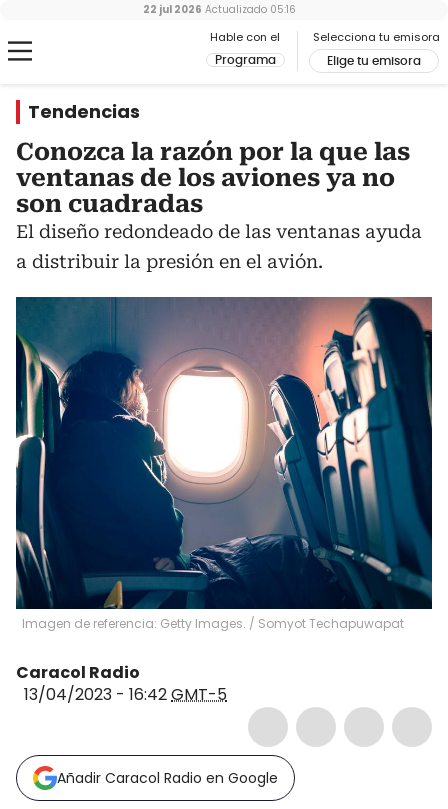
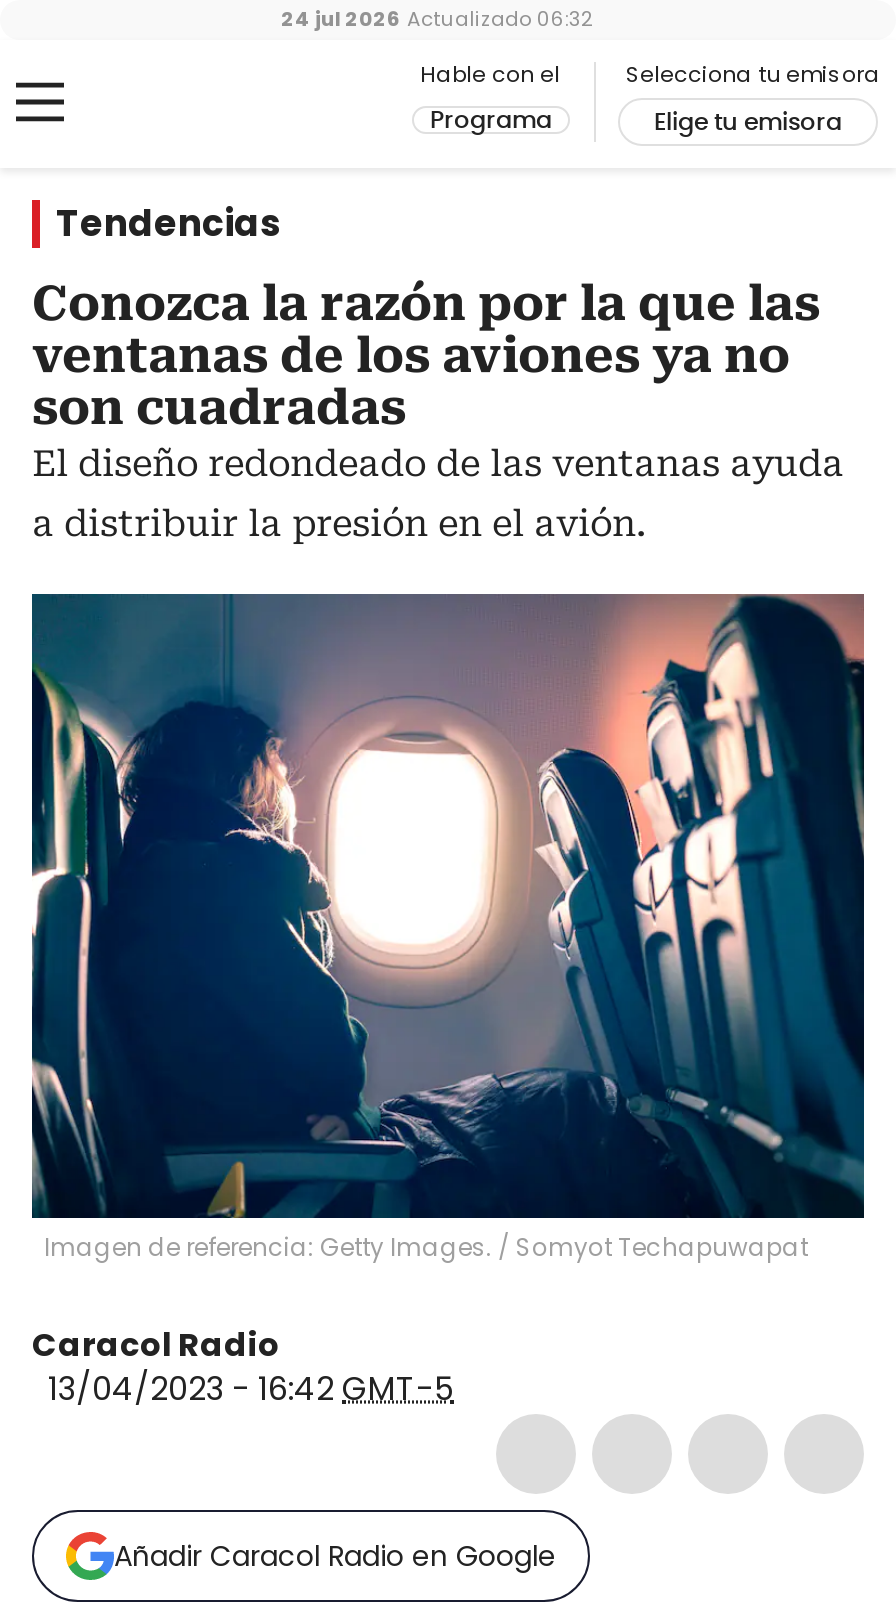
- 22 jul 2026 Actualizado 05:16
+ 24 jul 2026 Actualizado 06:32
